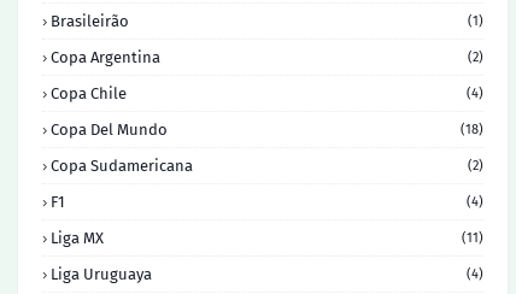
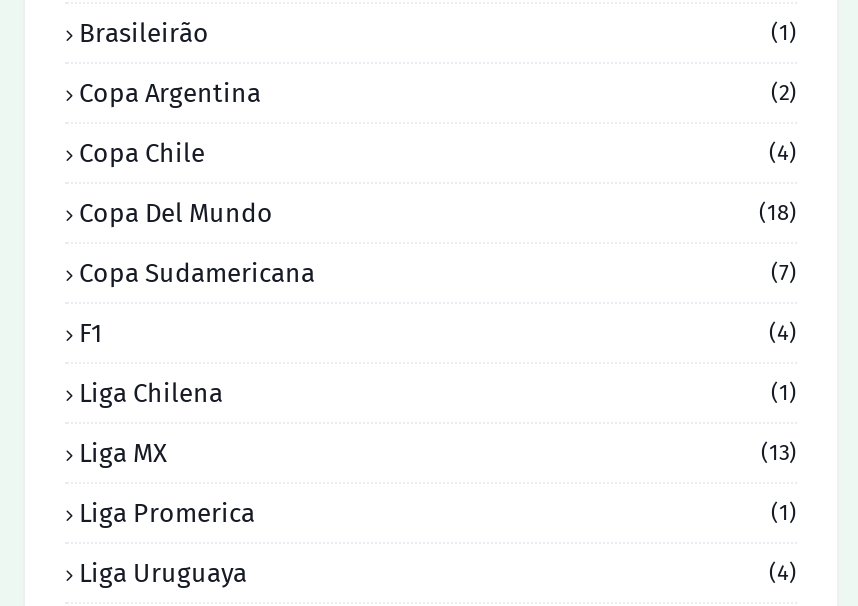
- (2)
+ (7)

+ Liga Chilena
+ (1)

- (11)
+ (13)
+ Liga Promerica
+ (1)
